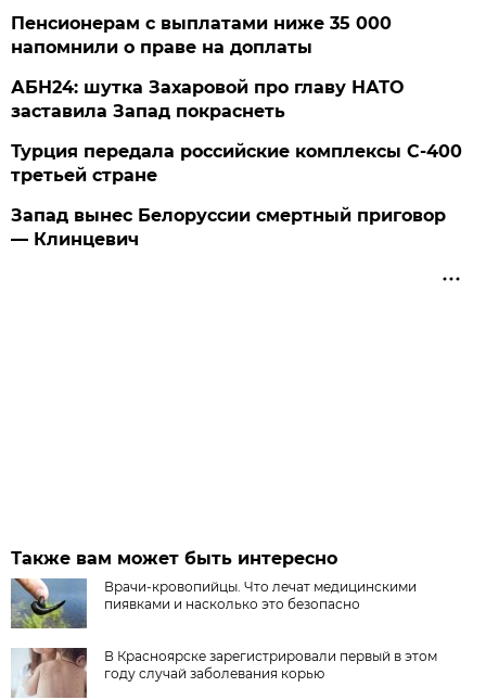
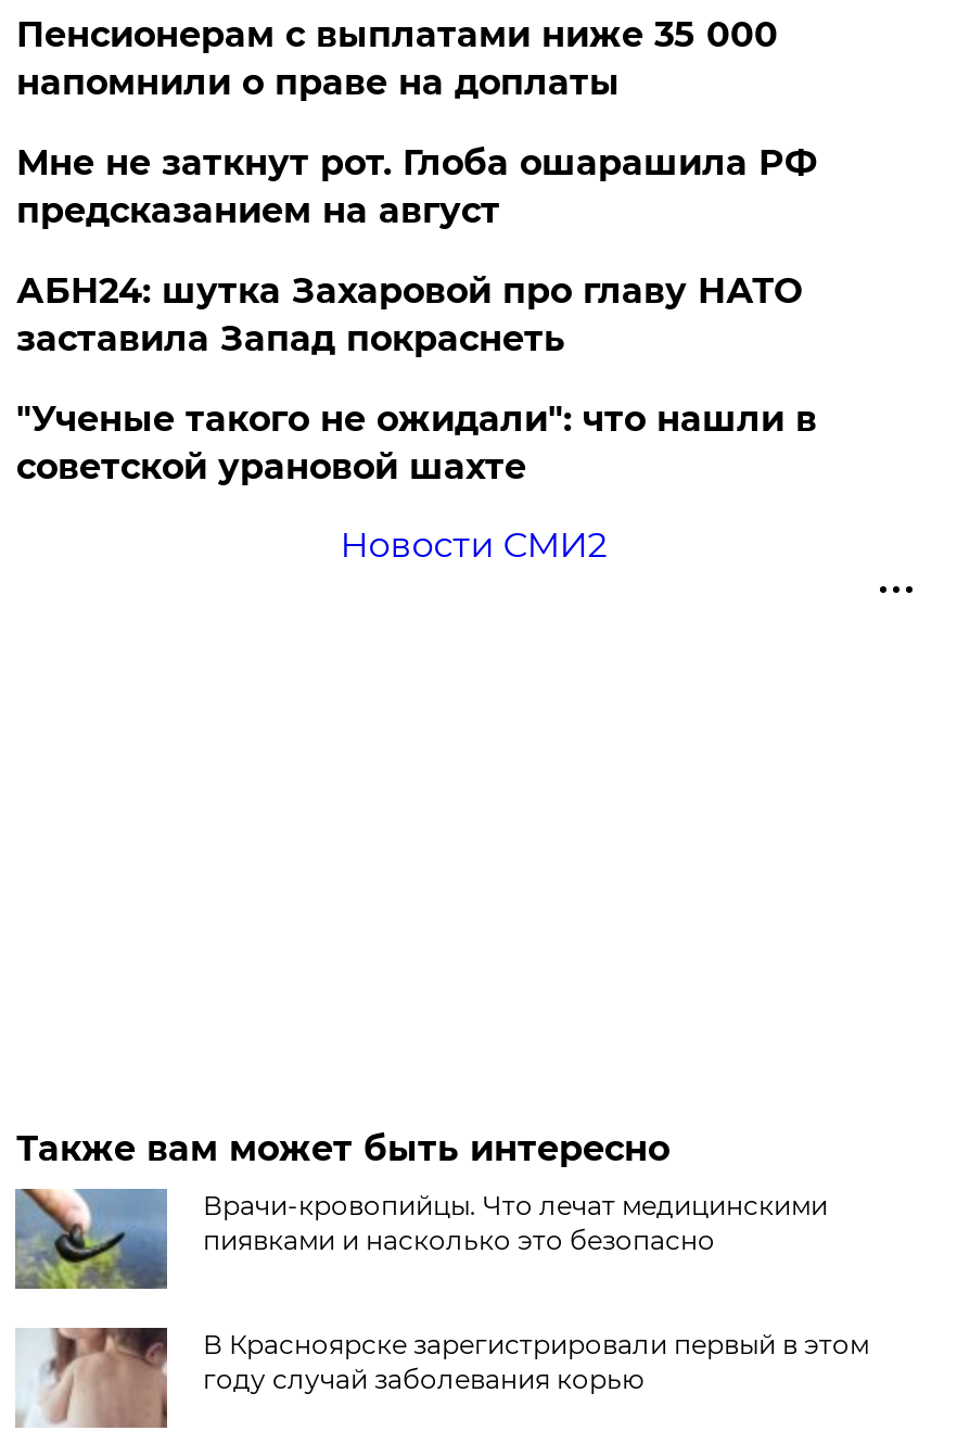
+ Мне не заткнут рот. Глоба ошарашила РФ
+ предсказанием на август

moved down: АБН24: шутка Захаровой про главу НАТО | заставила Запад покраснеть

- Турция передала российские комплексы С-400
- третьей стране
+ "Ученые такого не ожидали": что нашли в
+ советской урановой шахте

- Запад вынес Белоруссии смертный приговор
- — Клинцевич
+ Новости СМИ2
